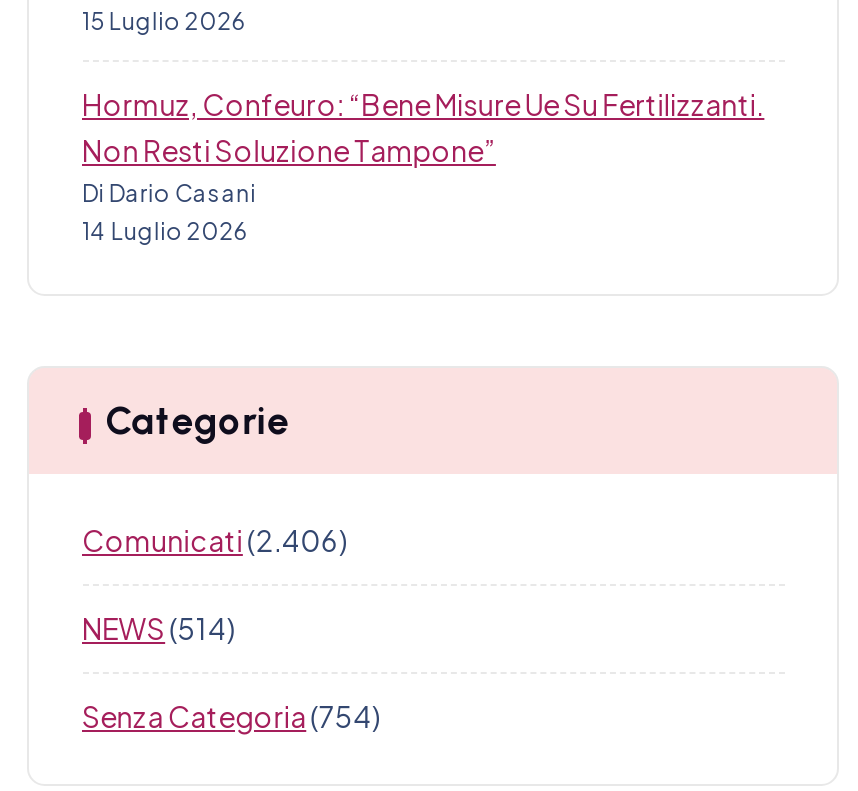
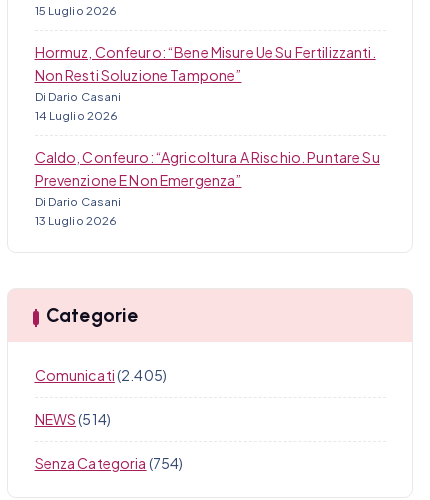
+ Caldo, Confeuro: “Agricoltura A Rischio. Puntare Su
+ Prevenzione E Non Emergenza”
+ Di Dario Casani
+ 13 Luglio 2026

- Comunicati (2.406)
+ Comunicati (2.405)
